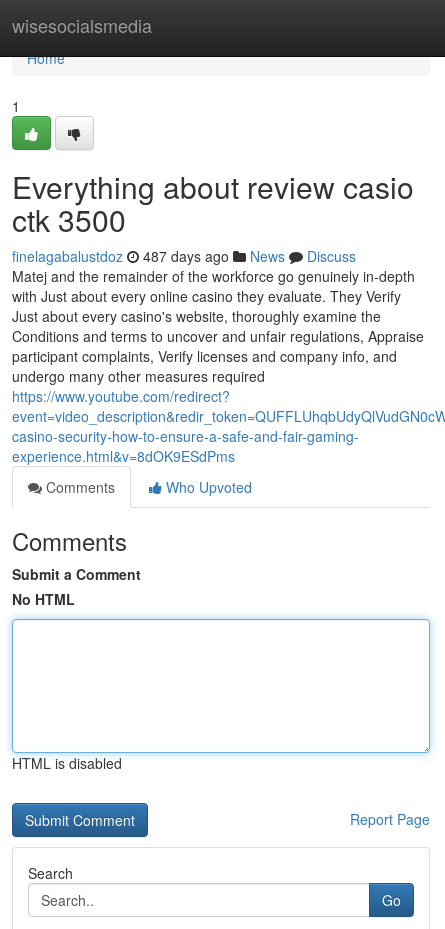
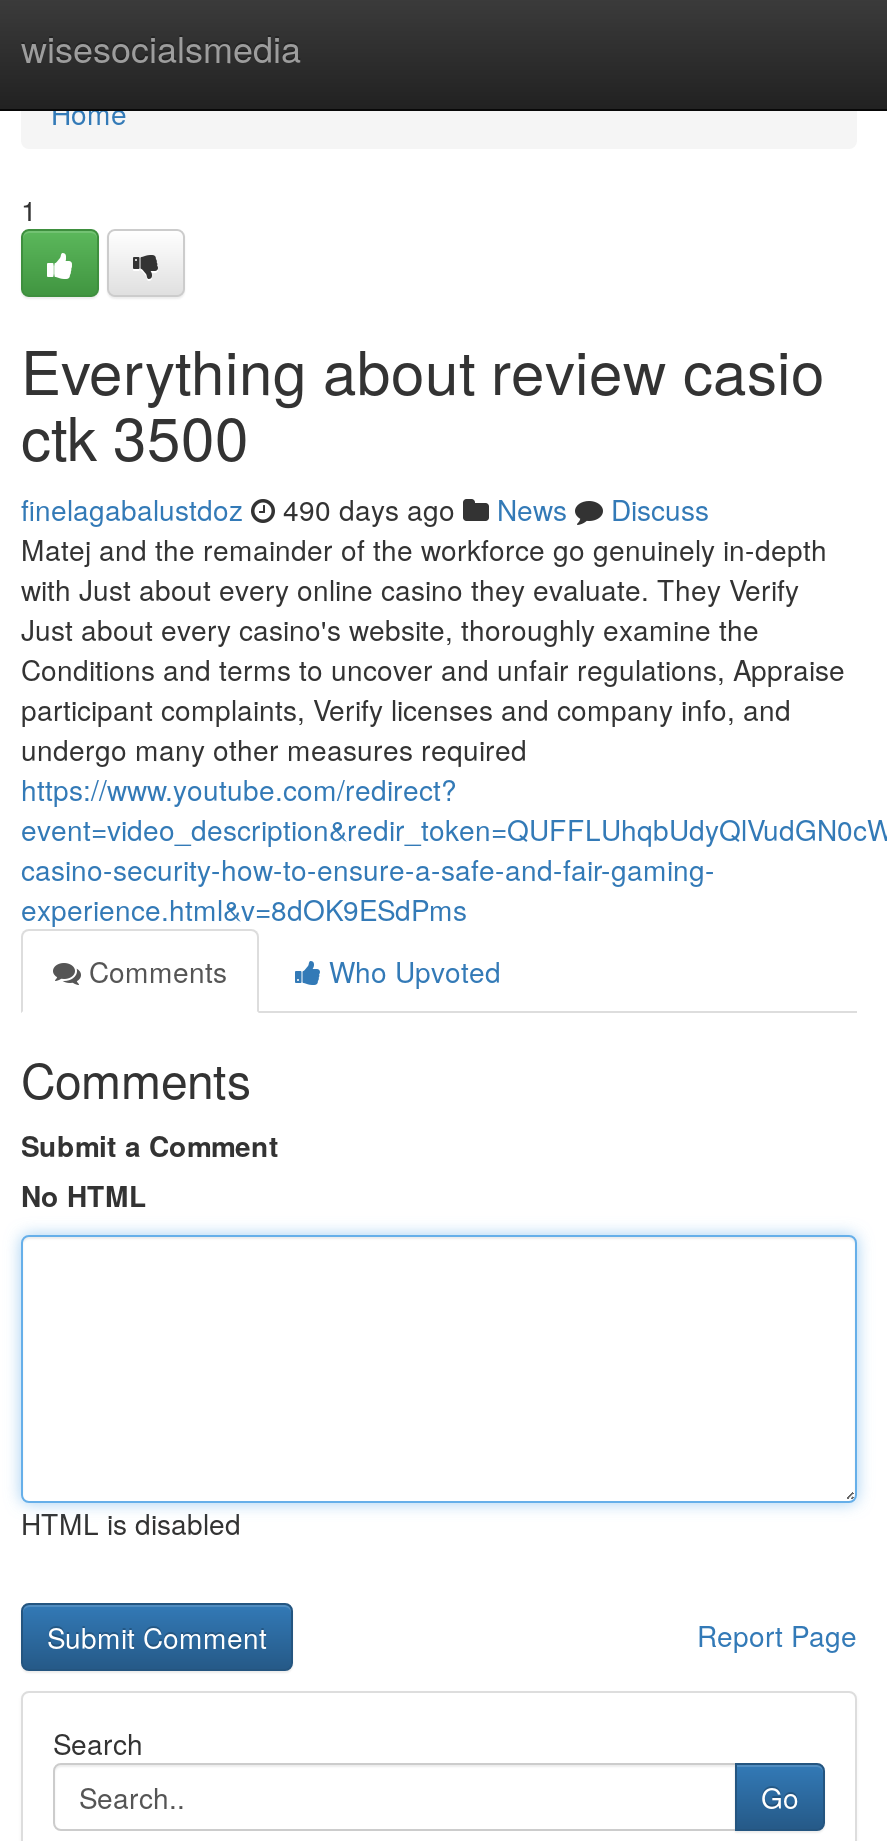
- finelagabalustdoz 487 days ago News Discuss
+ finelagabalustdoz 490 days ago News Discuss
